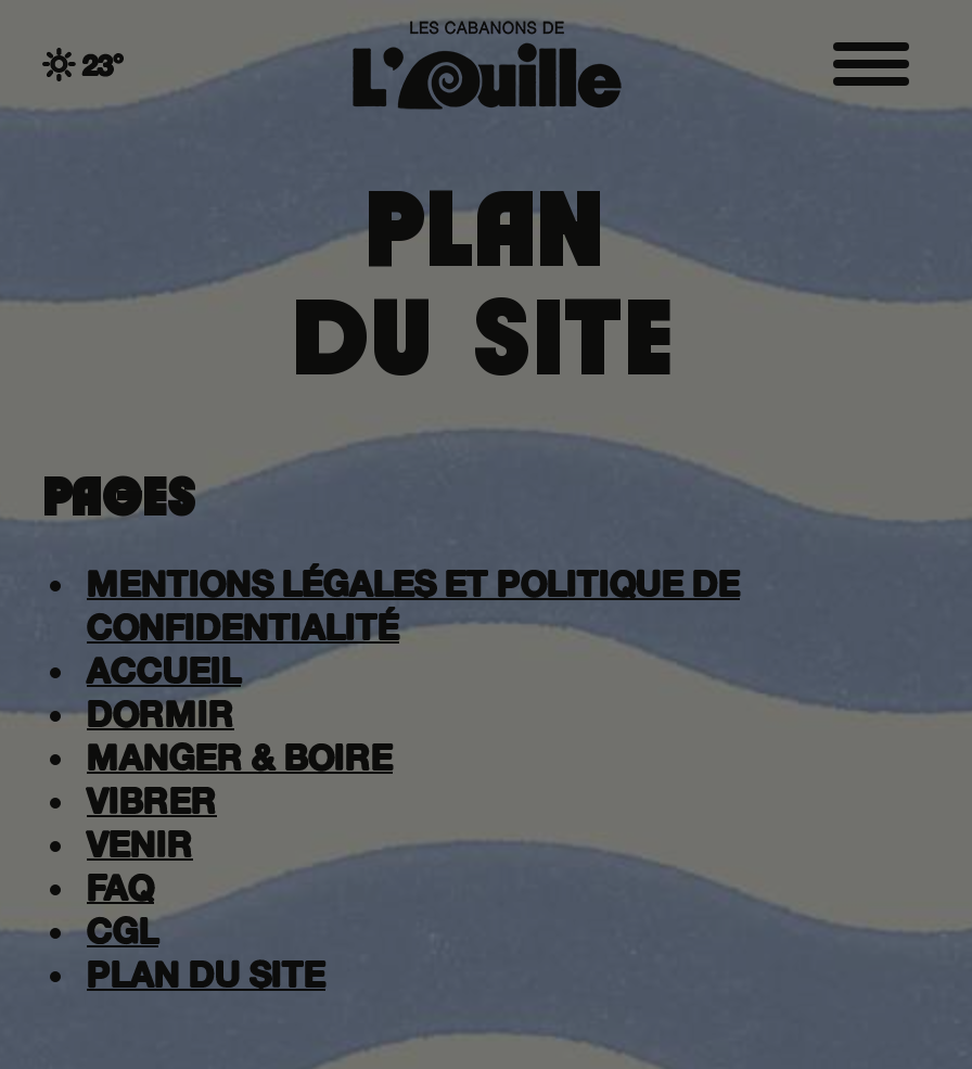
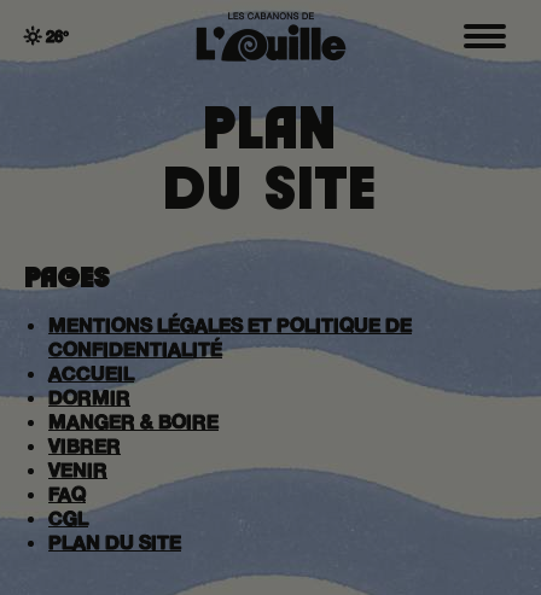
- 23°
+ 26°
